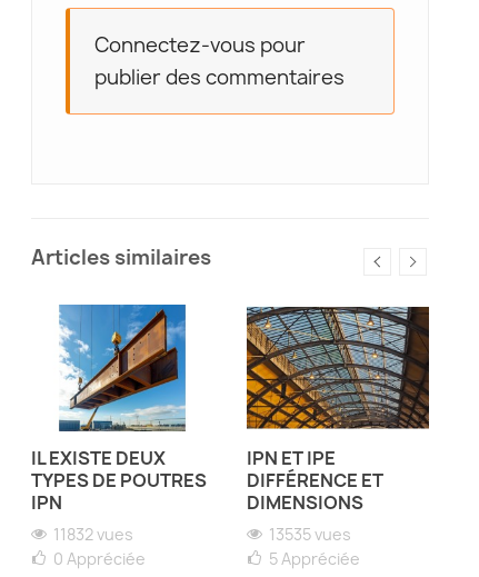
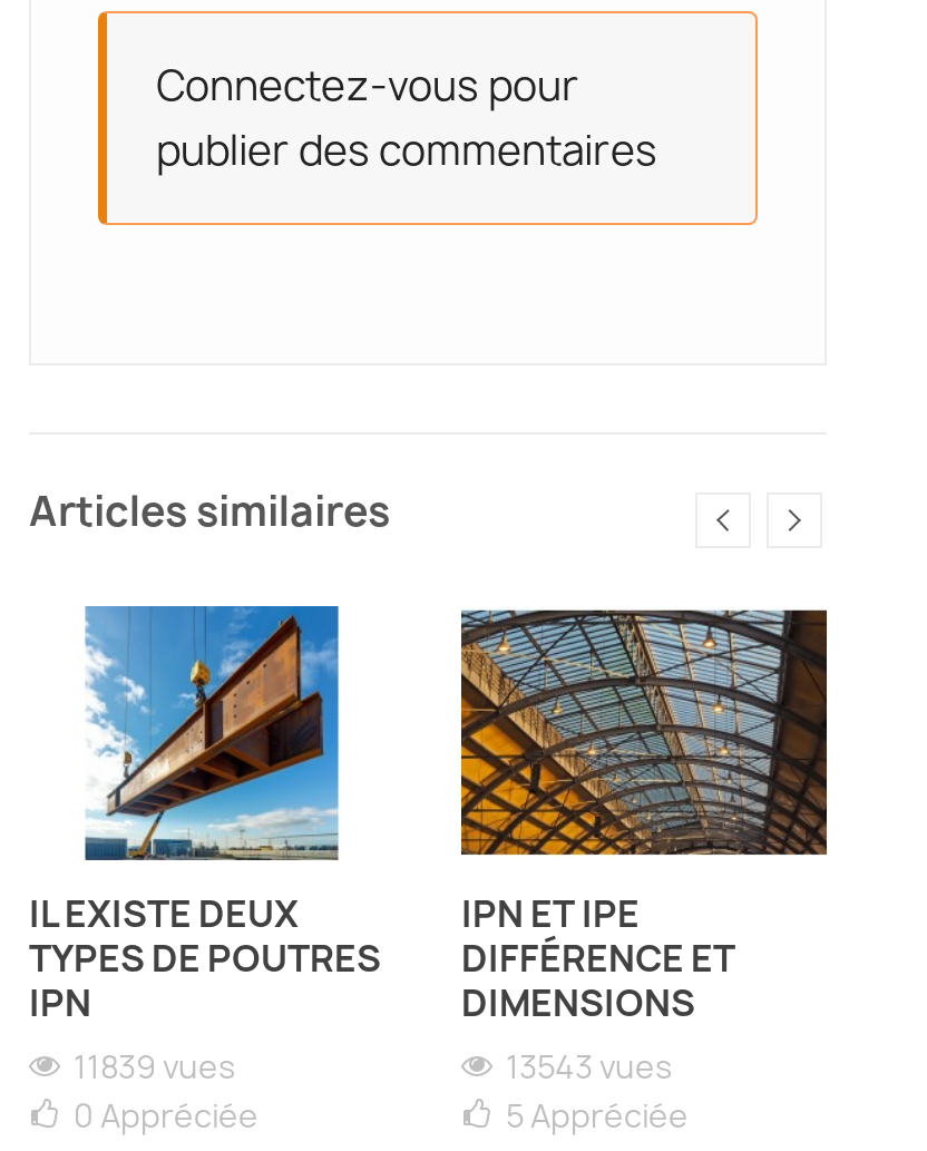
- 11832 vues
+ 11839 vues

- 13535 vues
+ 13543 vues
